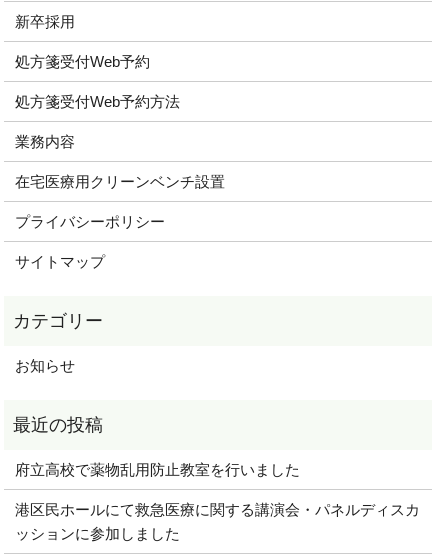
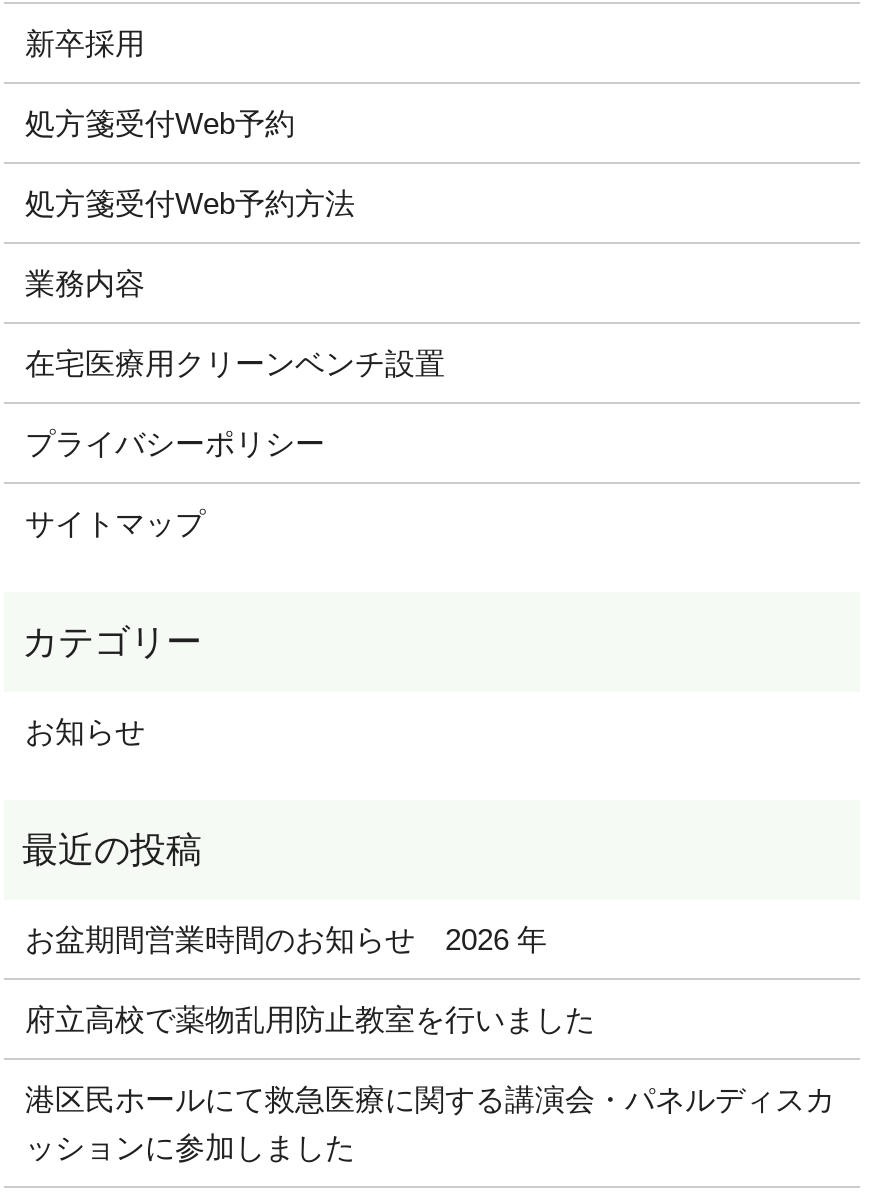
+ お盆期間営業時間のお知らせ 2026 年
